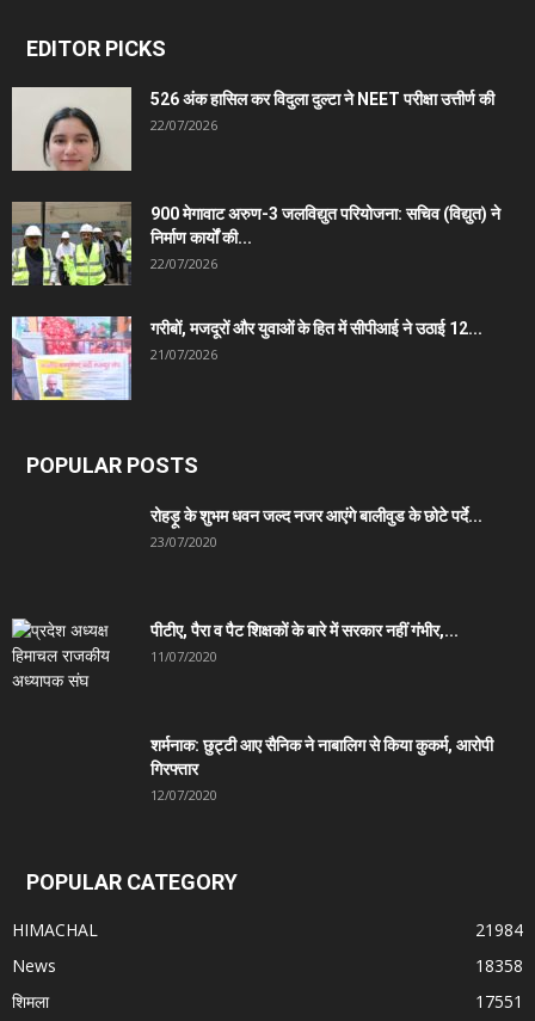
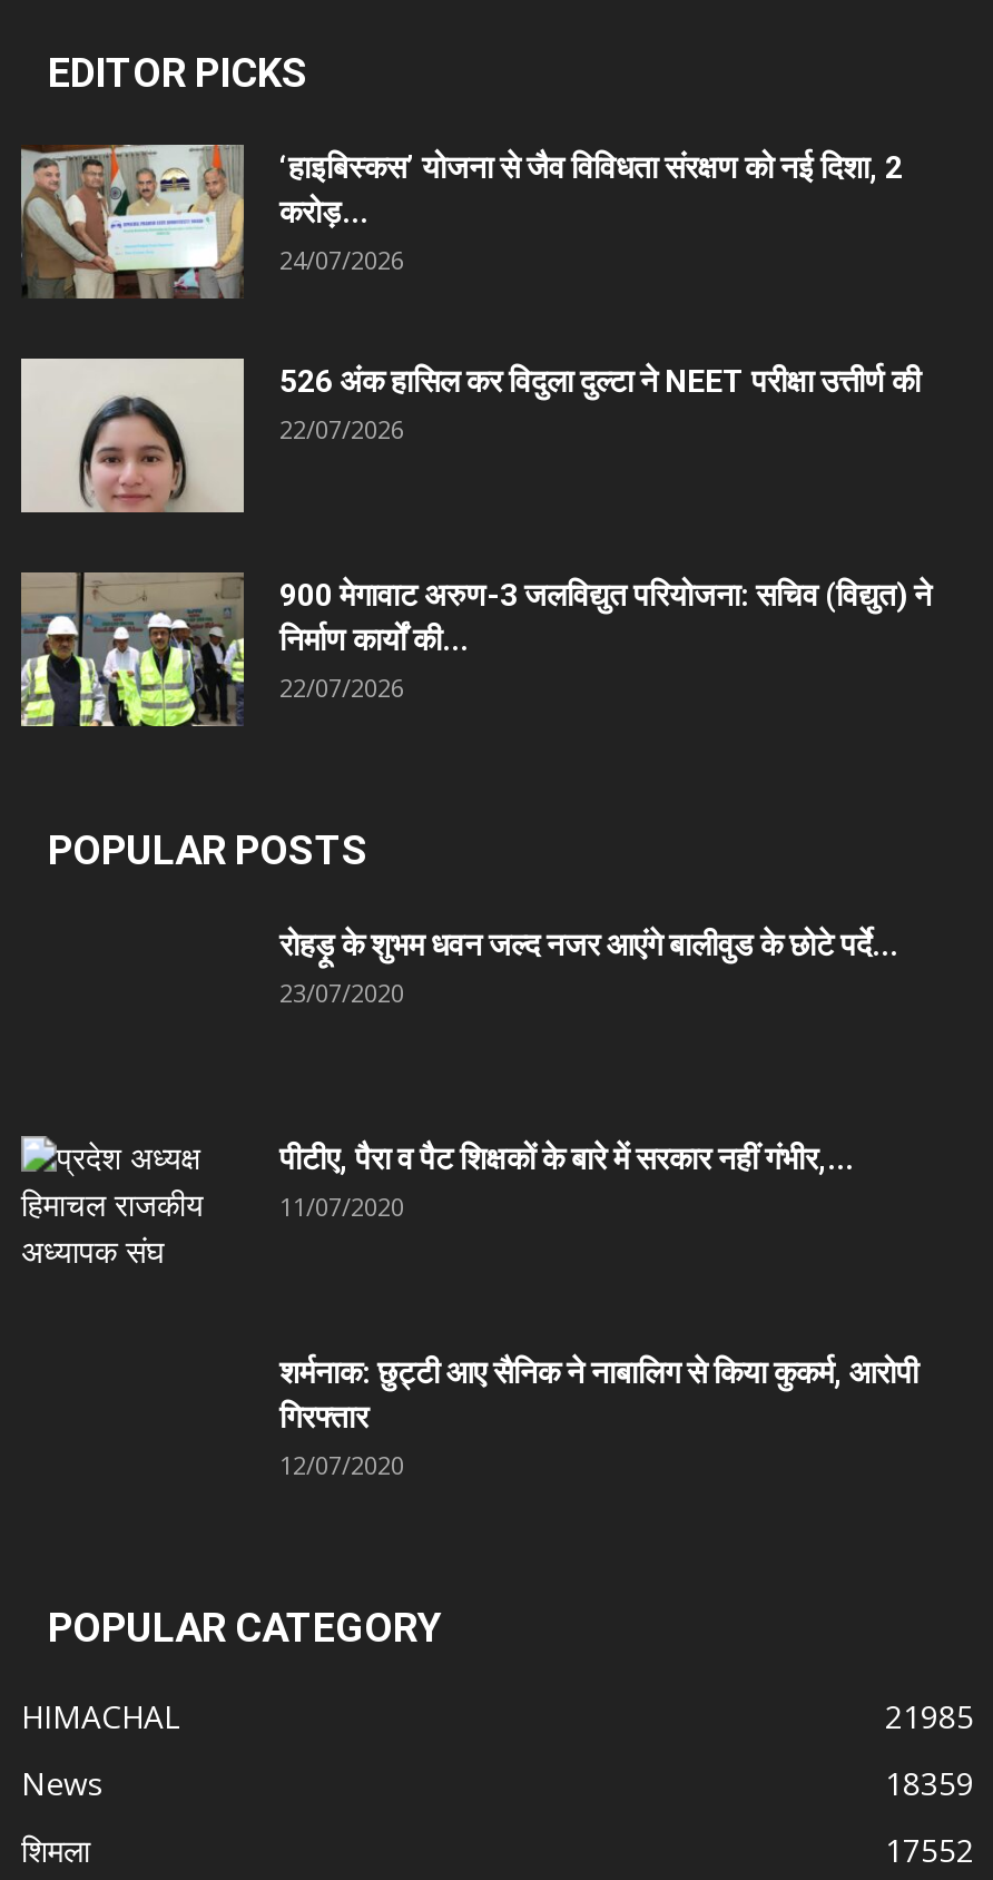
+ [image]
+ ‘हाइबिस्कस’ योजना से जैव विविधता संरक्षण को नई दिशा, 2
+ करोड़...
+ 24/07/2026

moved down: [image] | 526 अंक हासिल कर विदुला दुल्टा ने NEET परीक्षा उत्तीर्ण की | 22/07/2026 | 900 मेगावाट अरुण-3 जलविद्युत परियोजना: सचिव (विद्युत) ने | निर्माण कार्यों की... | 22/07/2026

- [image]
- गरीबों, मजदूरों और युवाओं के हित में सीपीआई ने उठाई 12...
- 21/07/2026

- 21984
+ 21985

- 18358
+ 18359

- 17551
+ 17552
